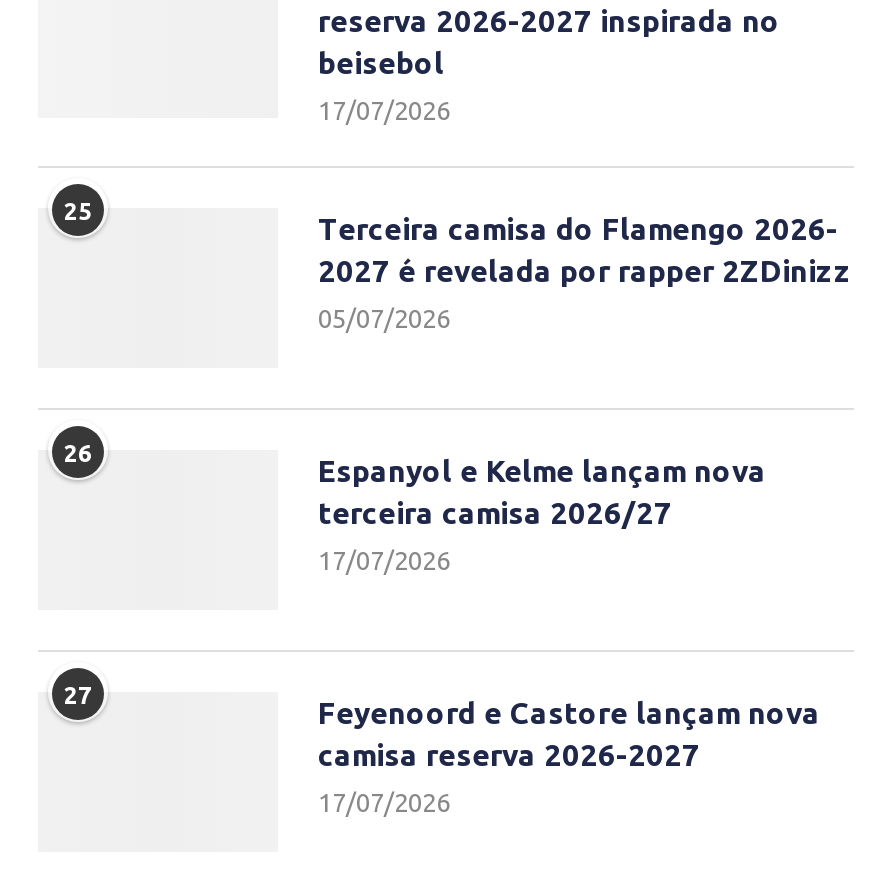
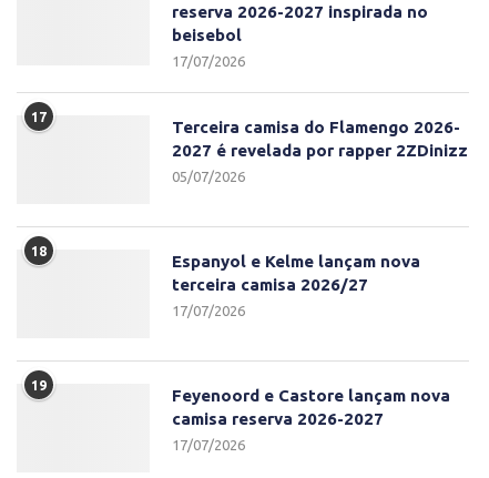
- 25
+ 17

- 26
+ 18

- 27
+ 19
